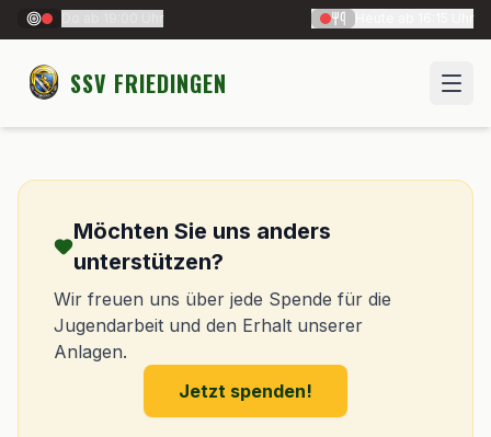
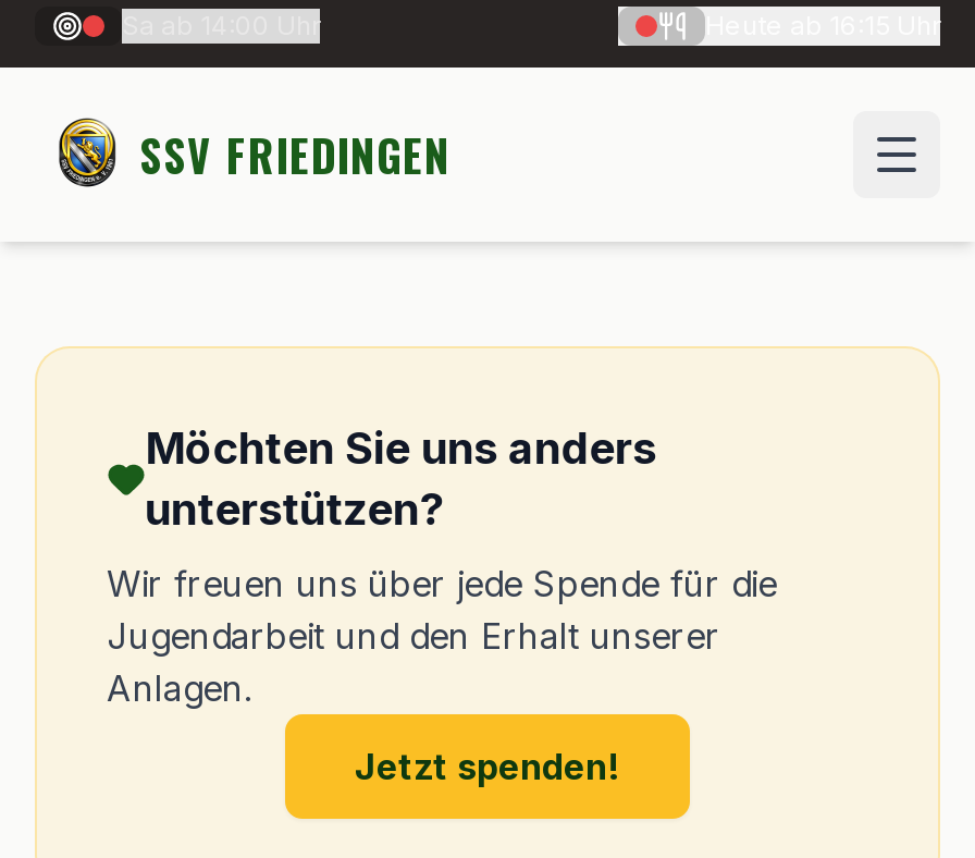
- Do ab 19:00 Uhr
+ Sa ab 14:00 Uhr
